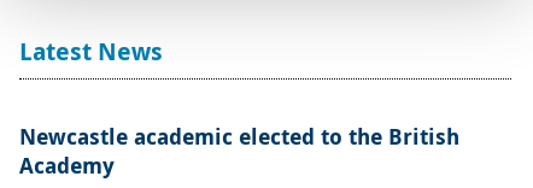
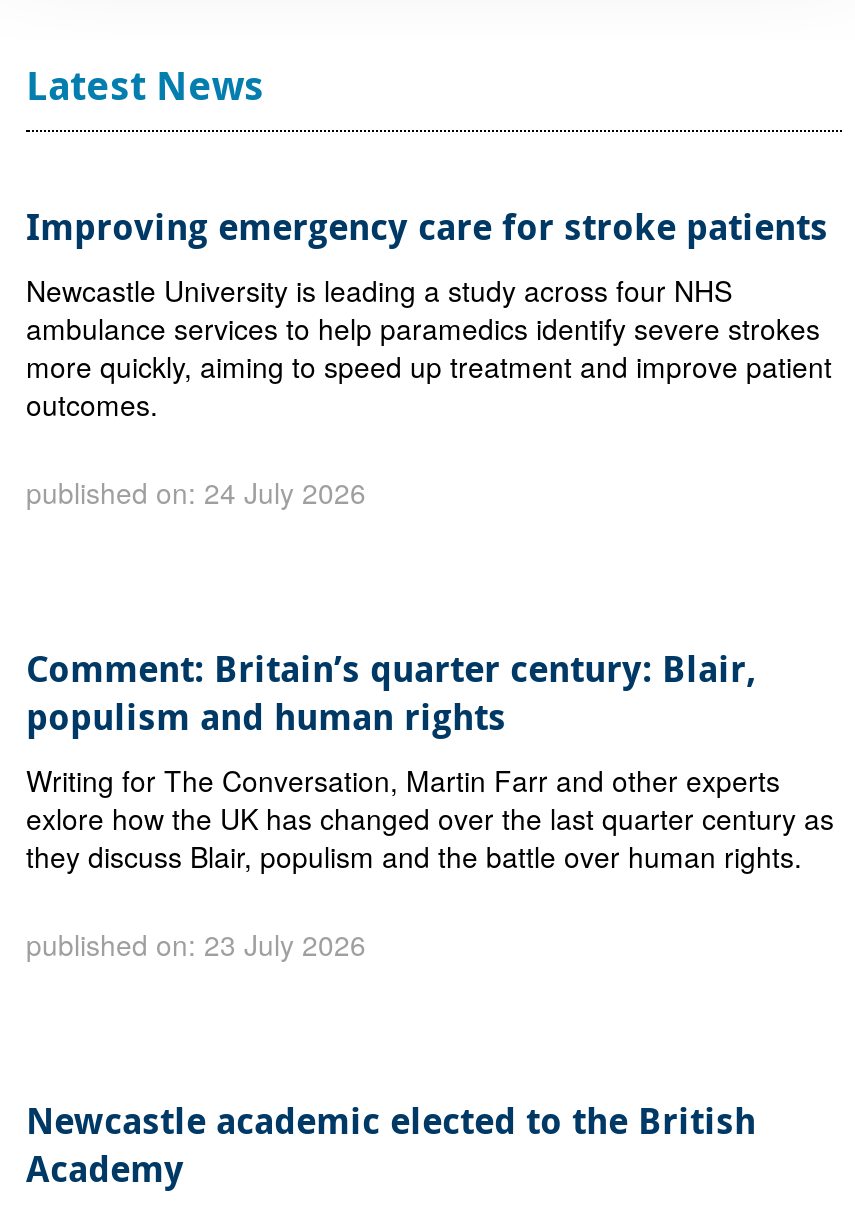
+ Improving emergency care for stroke patients
+ Newcastle University is leading a study across four NHS
+ ambulance services to help paramedics identify severe strokes
+ more quickly, aiming to speed up treatment and improve patient
+ outcomes.
+ published on: 24 July 2026

+ Comment: Britain’s quarter century: Blair,
+ populism and human rights
+ Writing for The Conversation, Martin Farr and other experts
+ exlore how the UK has changed over the last quarter century as
+ they discuss Blair, populism and the battle over human rights.
+ published on: 23 July 2026
